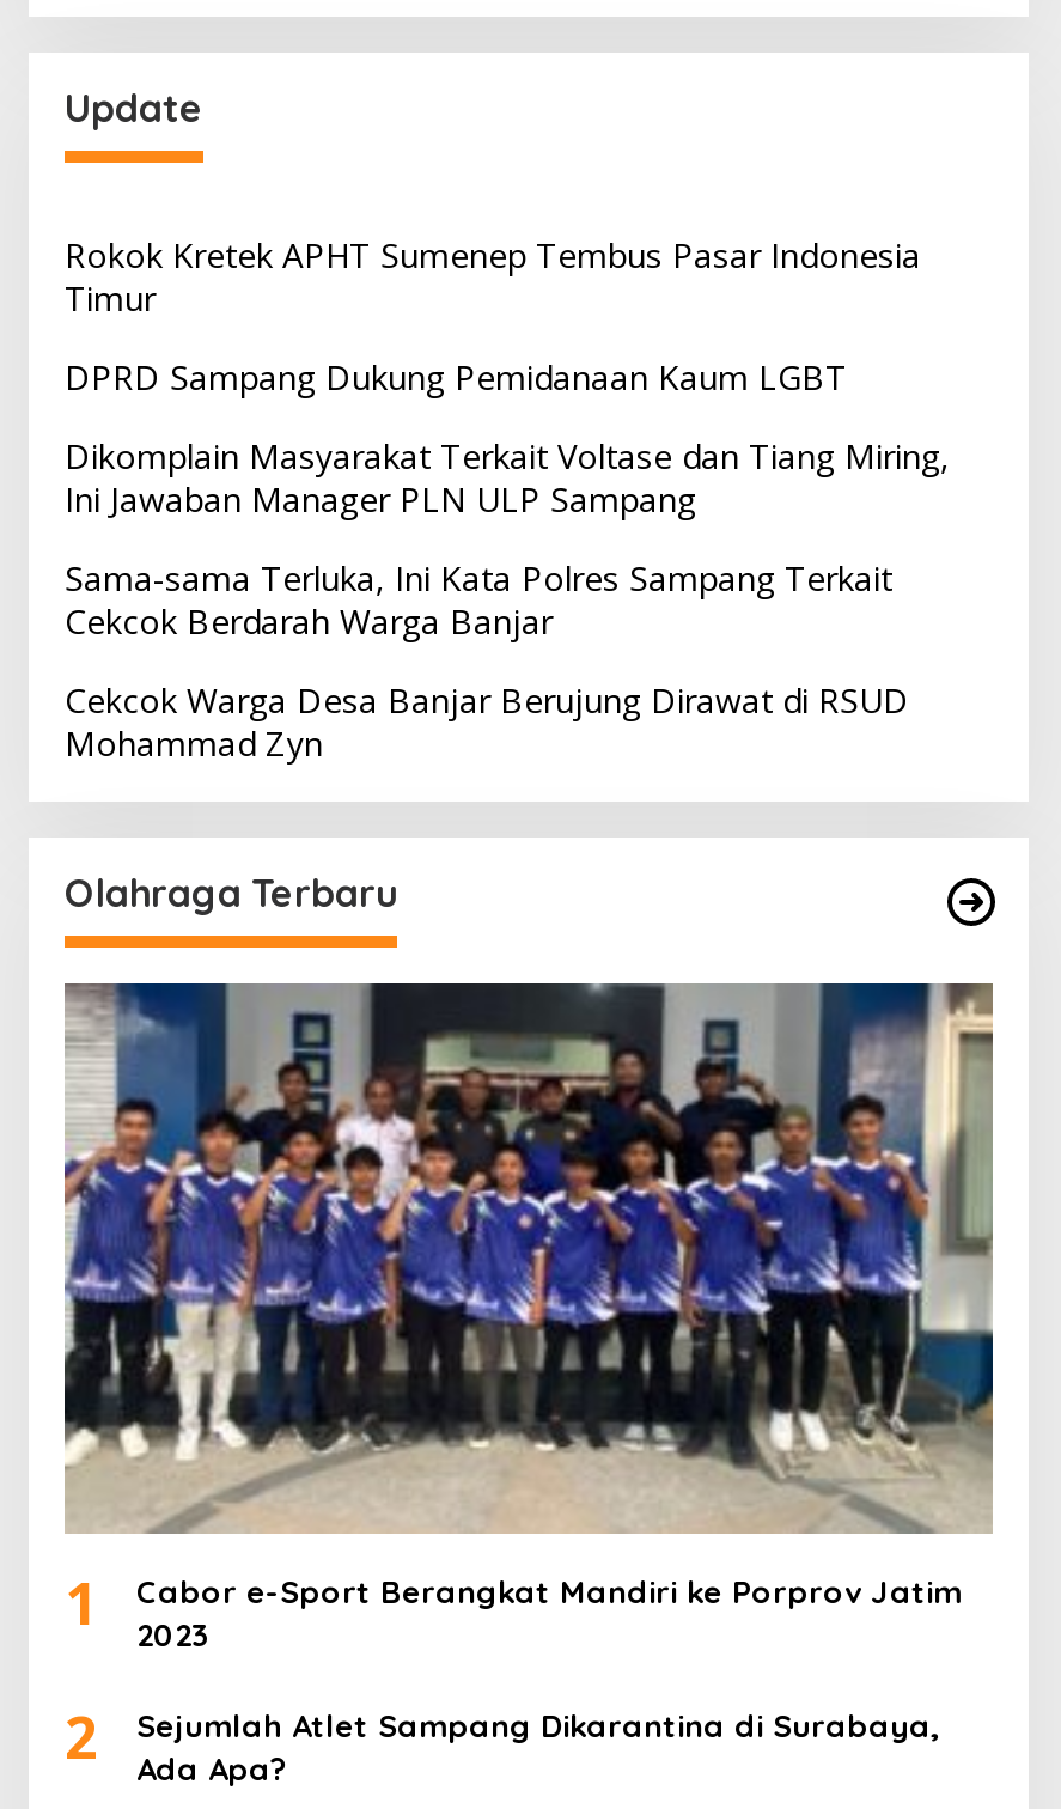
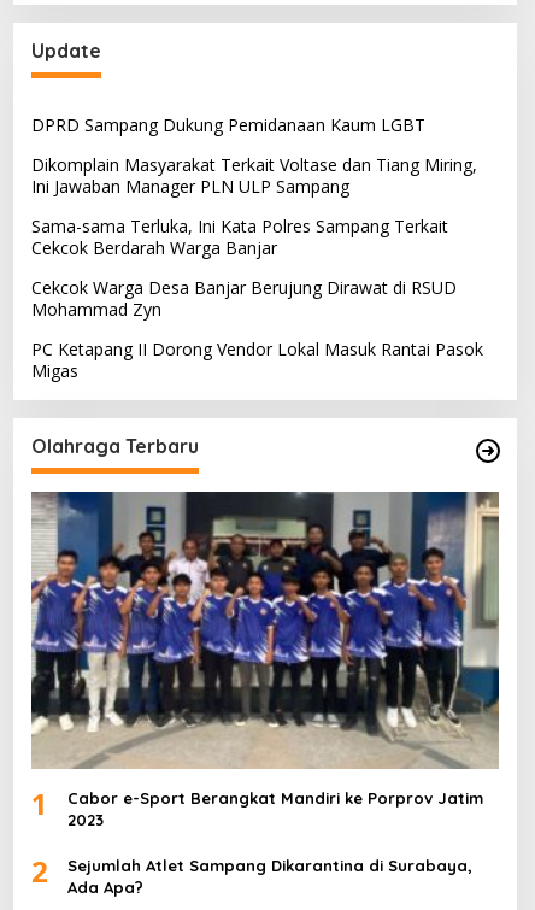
- Rokok Kretek APHT Sumenep Tembus Pasar Indonesia
- Timur

moved up: DPRD Sampang Dukung Pemidanaan Kaum LGBT | Dikomplain Masyarakat Terkait Voltase dan Tiang Miring, | Ini Jawaban Manager PLN ULP Sampang | Sama-sama Terluka, Ini Kata Polres Sampang Terkait | Cekcok Berdarah Warga Banjar | Cekcok Warga Desa Banjar Berujung Dirawat di RSUD | Mohammad Zyn

+ PC Ketapang II Dorong Vendor Lokal Masuk Rantai Pasok
+ Migas
